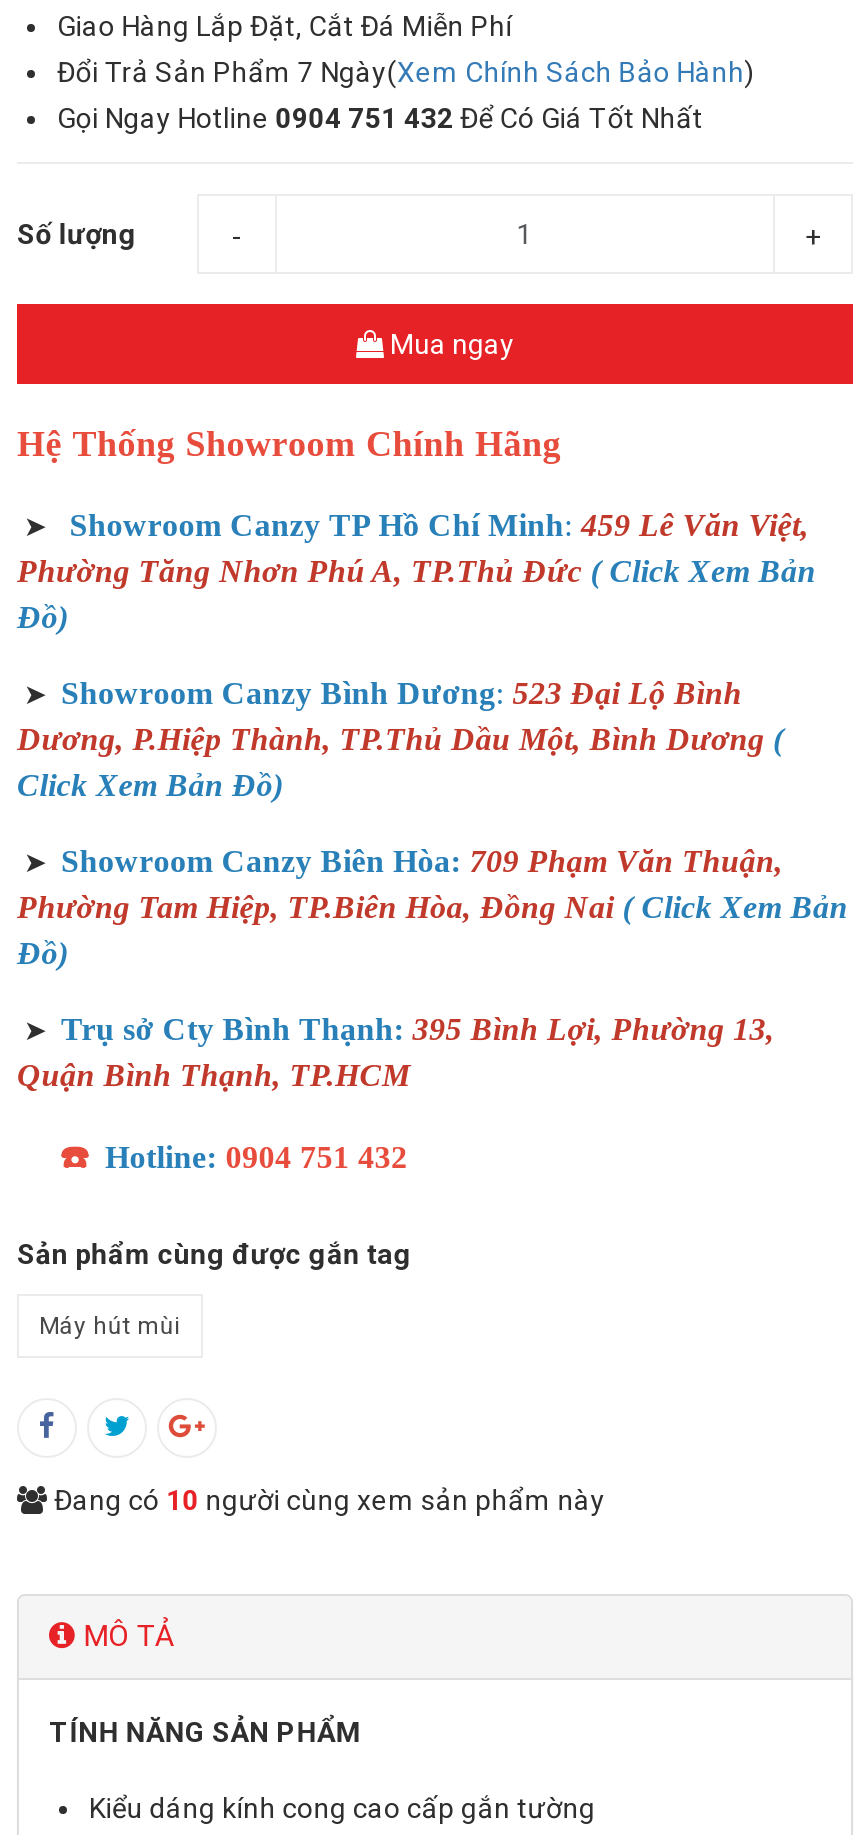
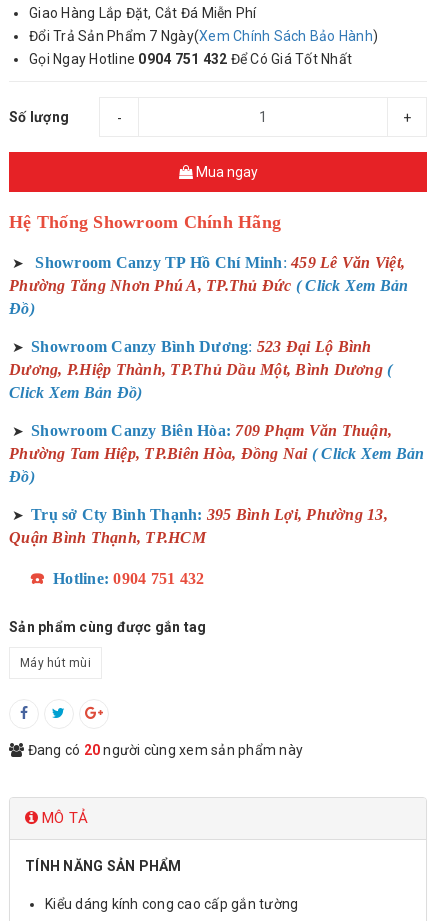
- Đang có 10 người cùng xem sản phẩm này
+ Đang có 20 người cùng xem sản phẩm này
